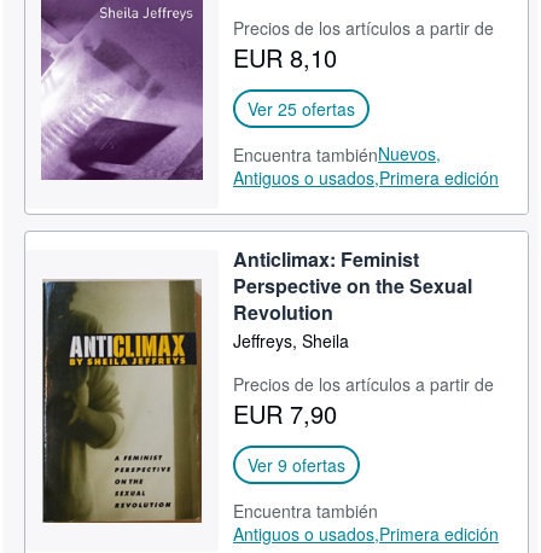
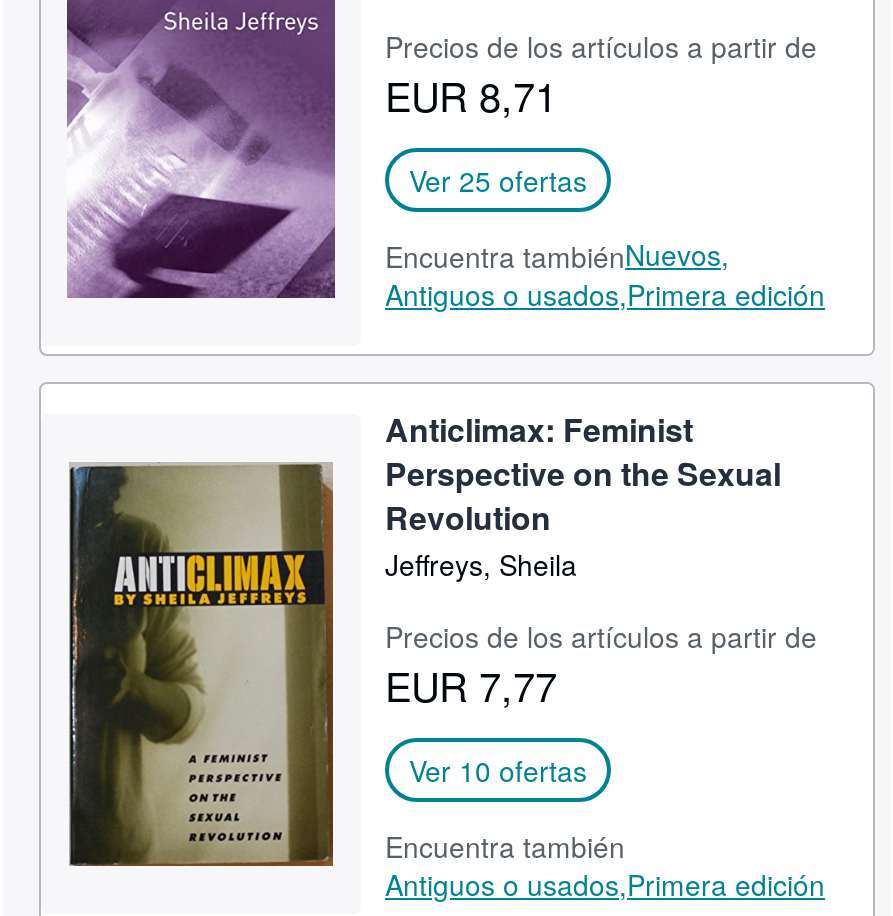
- EUR 8,10
+ EUR 8,71

- EUR 7,90
+ EUR 7,77

- Ver 9 ofertas
+ Ver 10 ofertas
